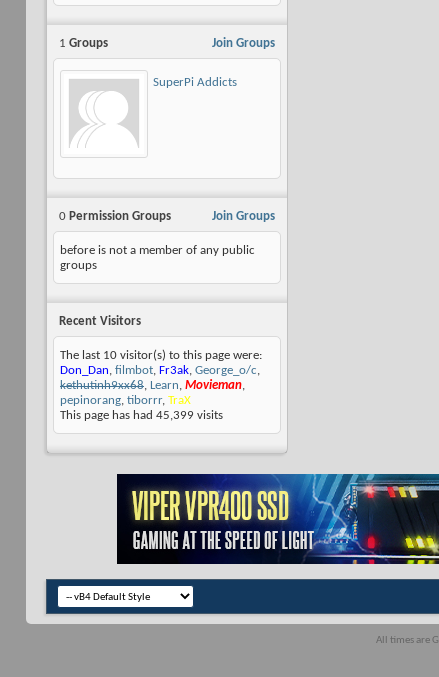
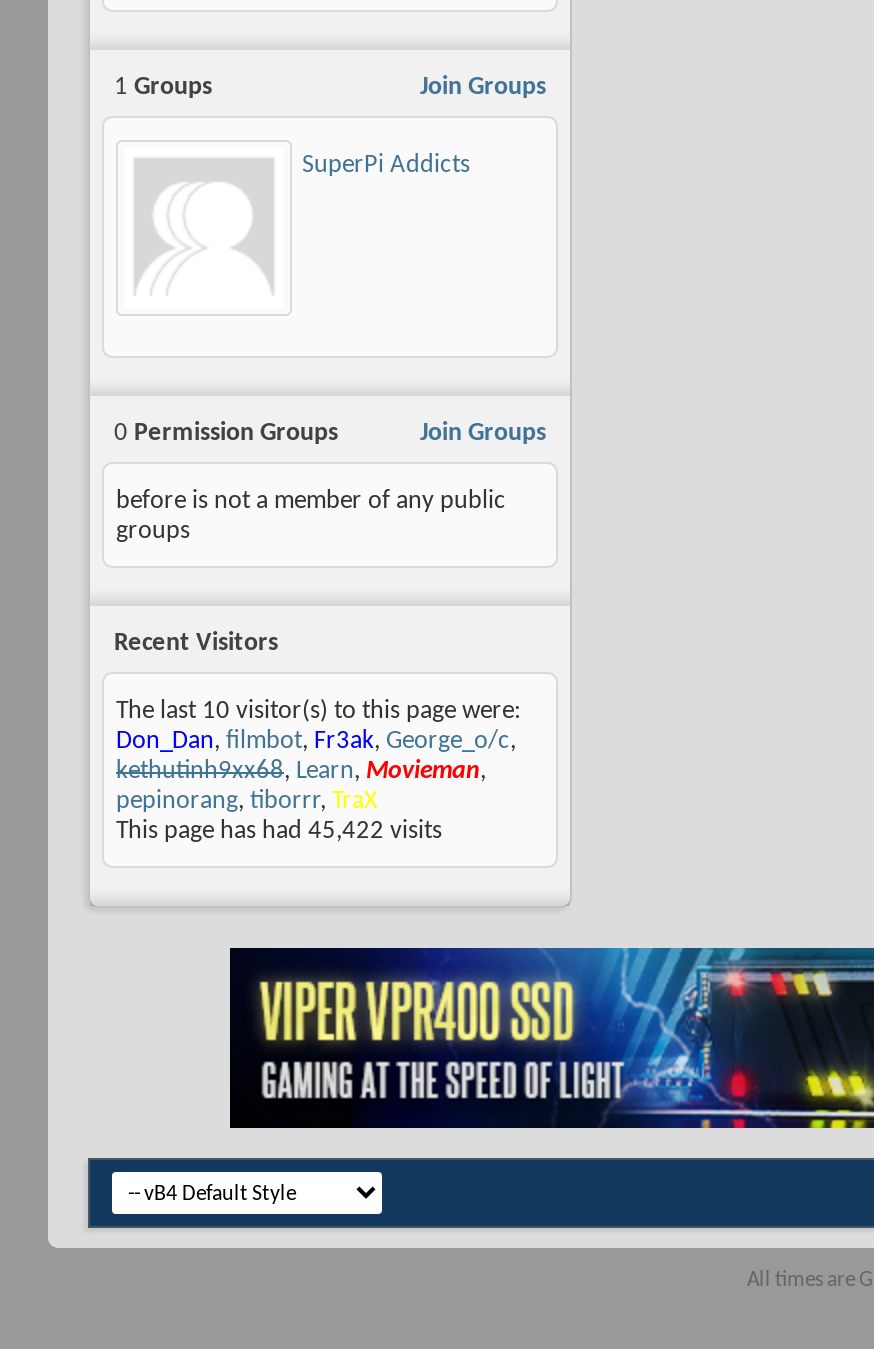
- This page has had 45,399 visits
+ This page has had 45,422 visits
